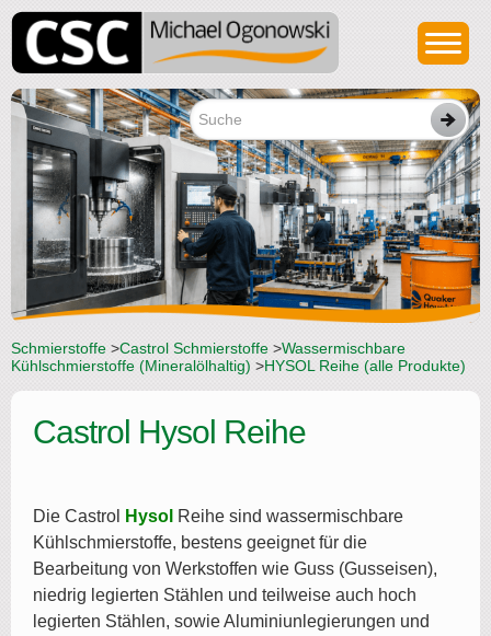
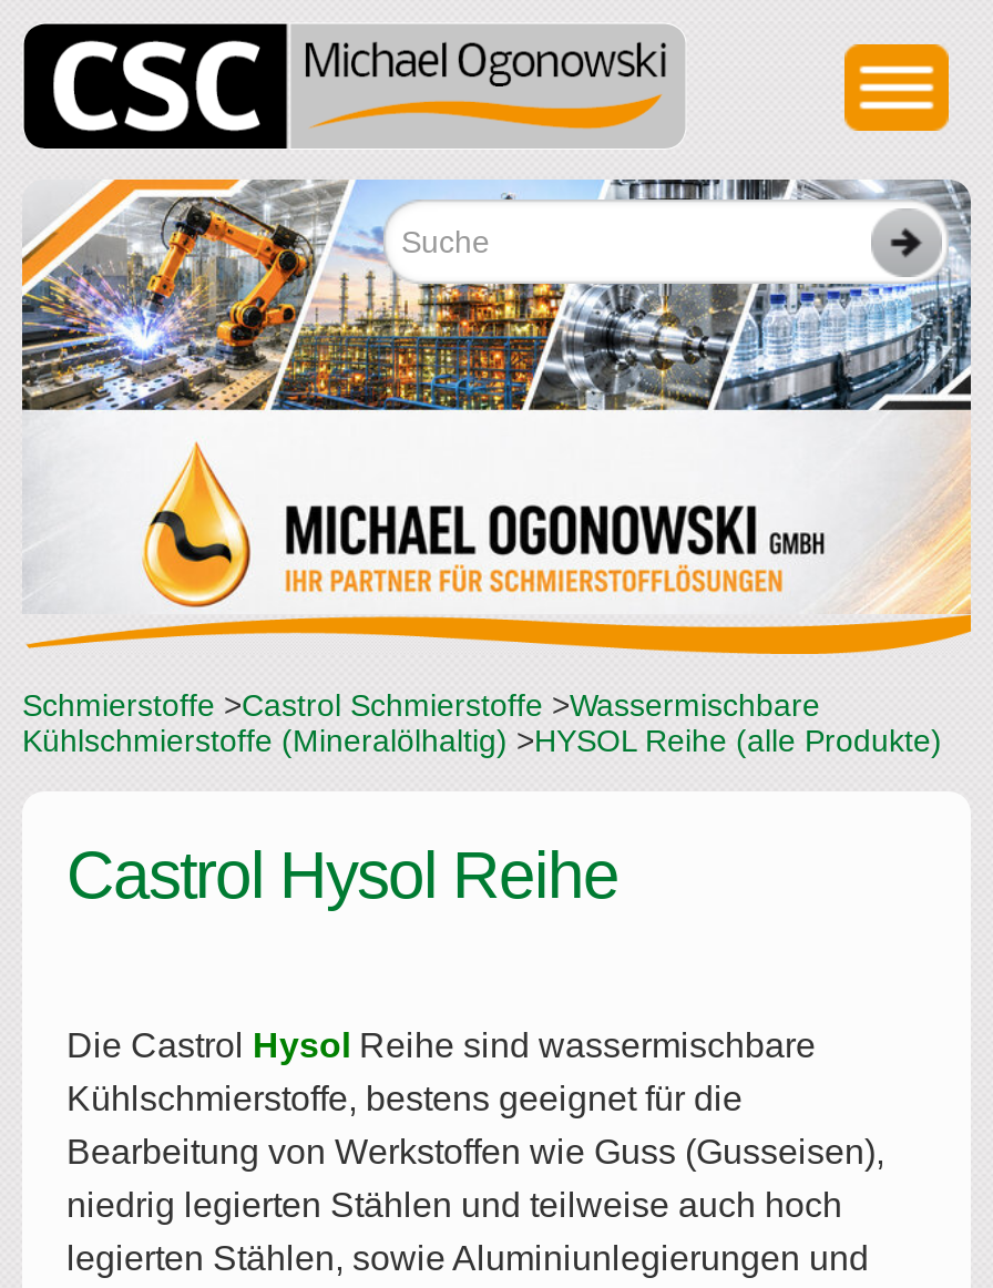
- [image]
+ [image]
